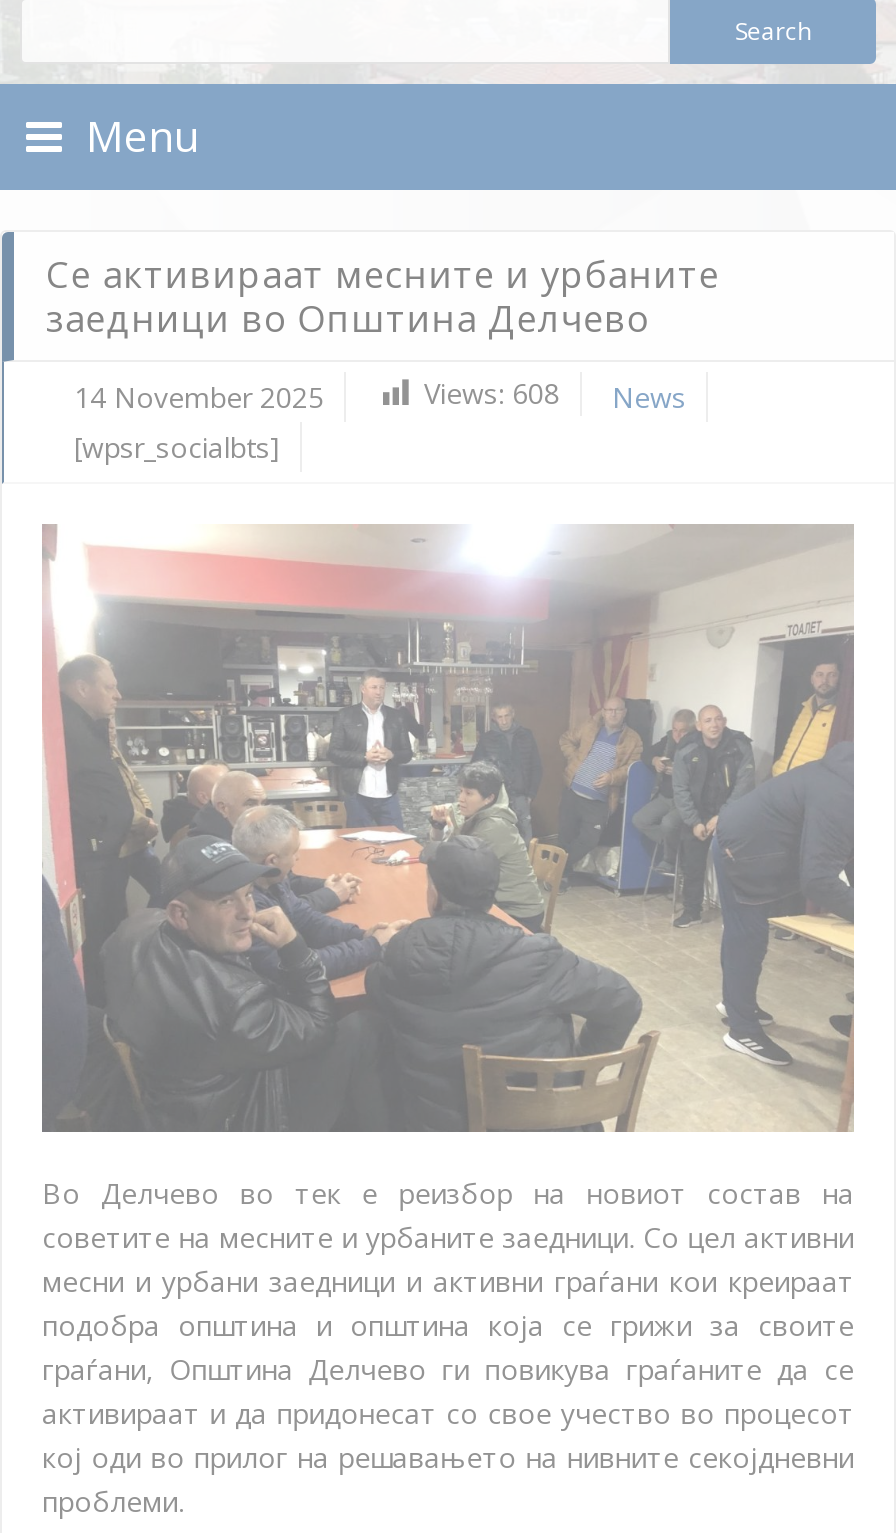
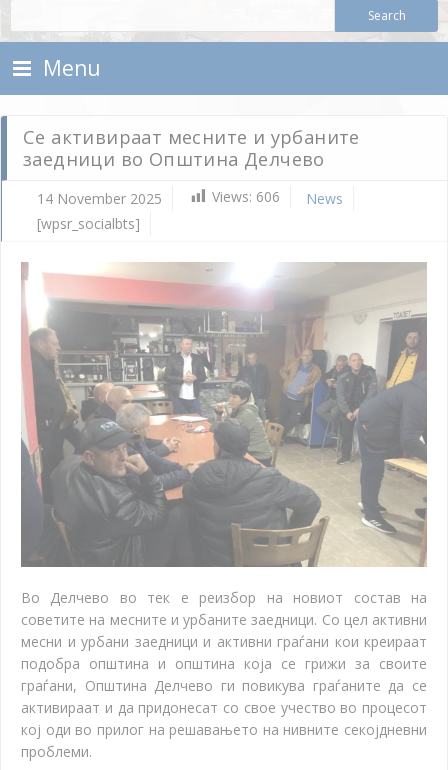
- Views: 608 News
+ Views: 606 News
